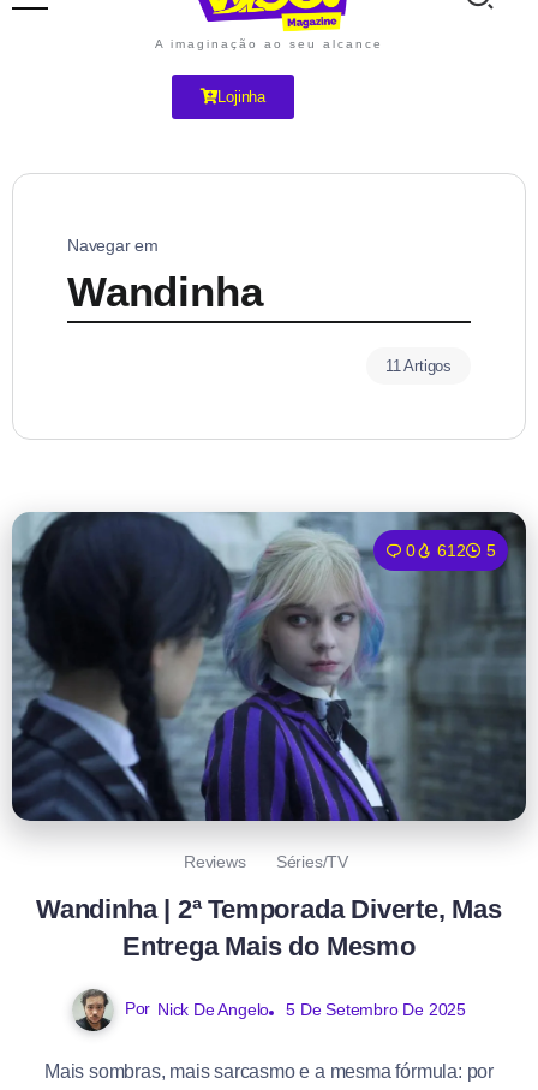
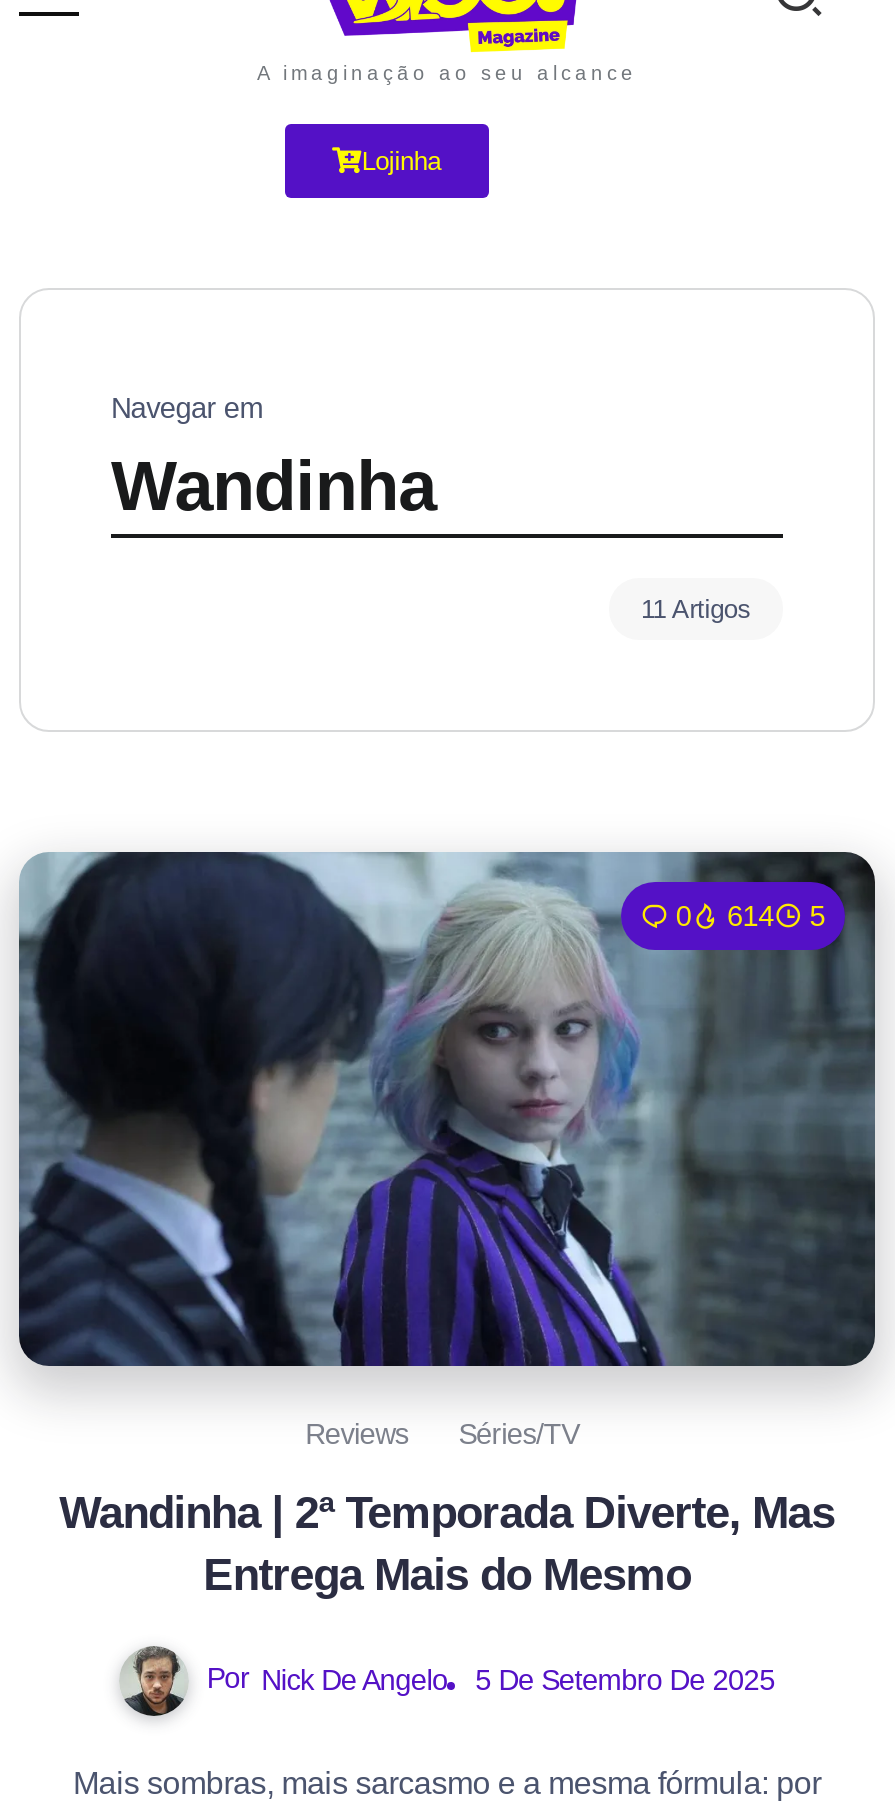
- 0 612 5
+ 0 614 5
